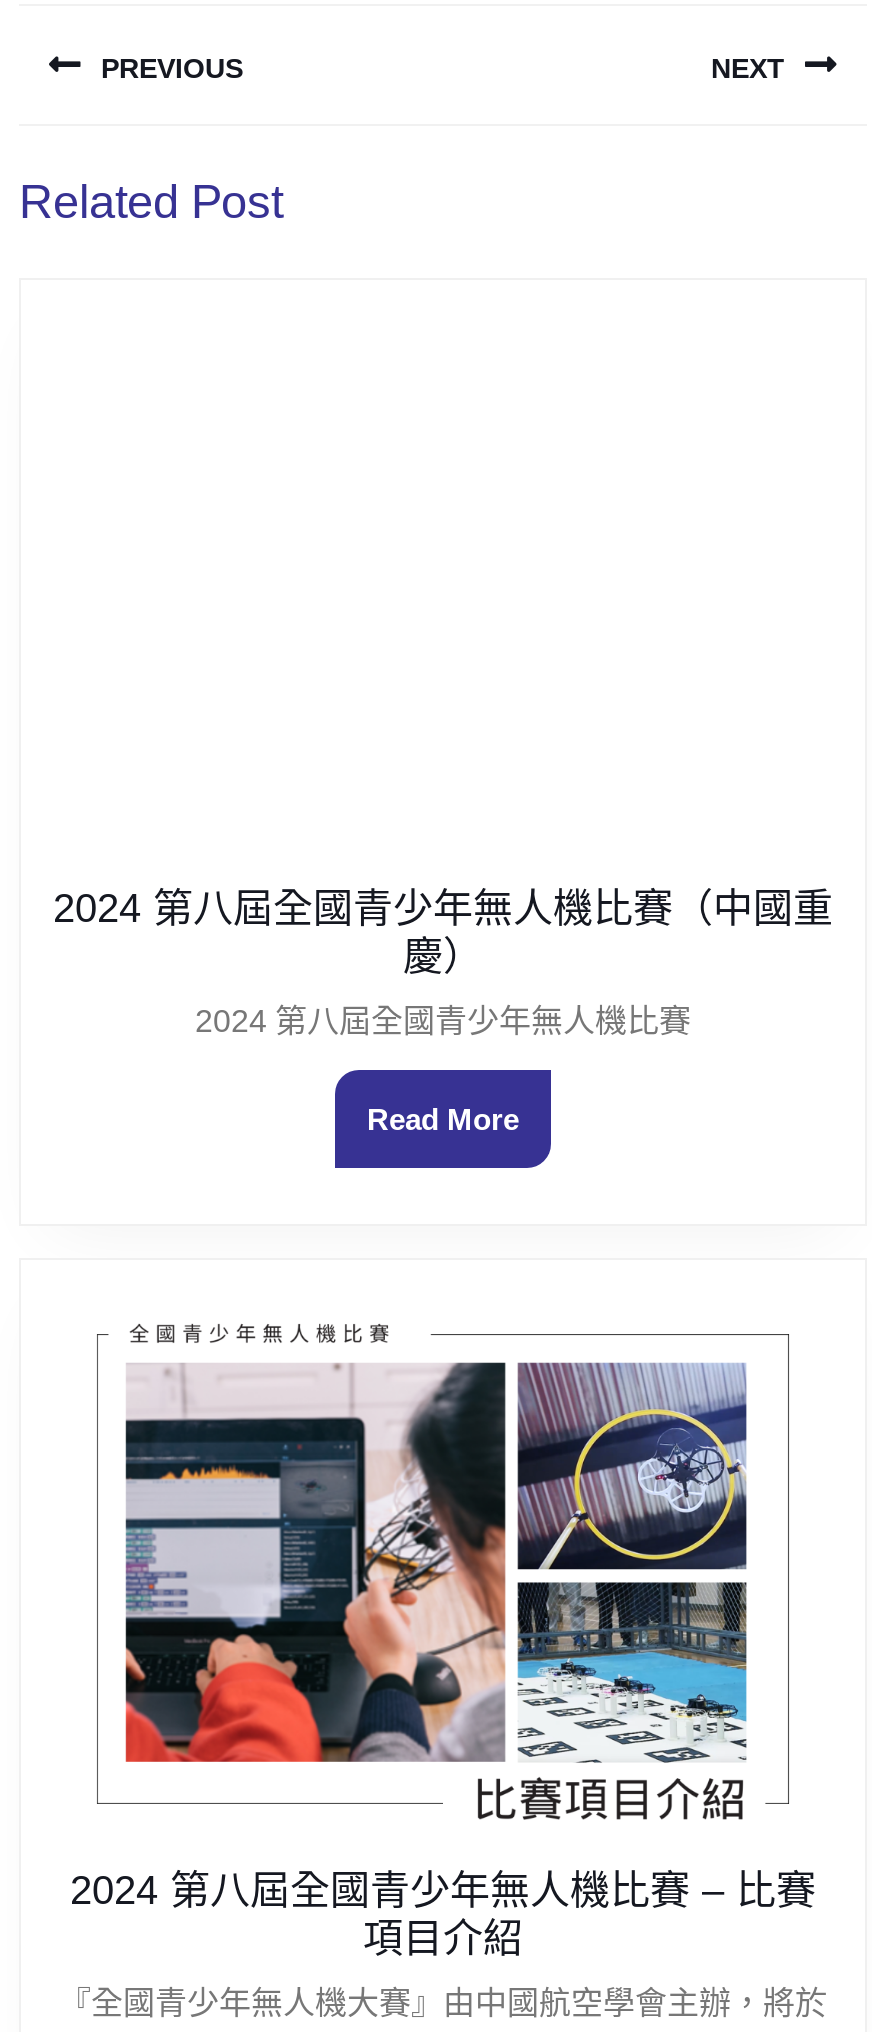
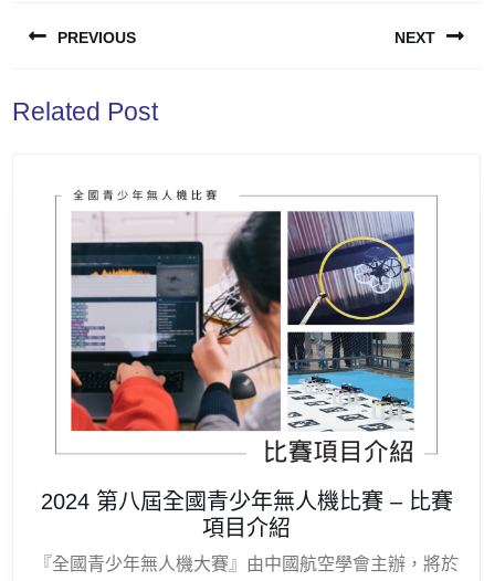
- 2024 第八屆全國青少年無人機比賽（中國重
- 慶）
- 2024 第八屆全國青少年無人機比賽
- Read More
